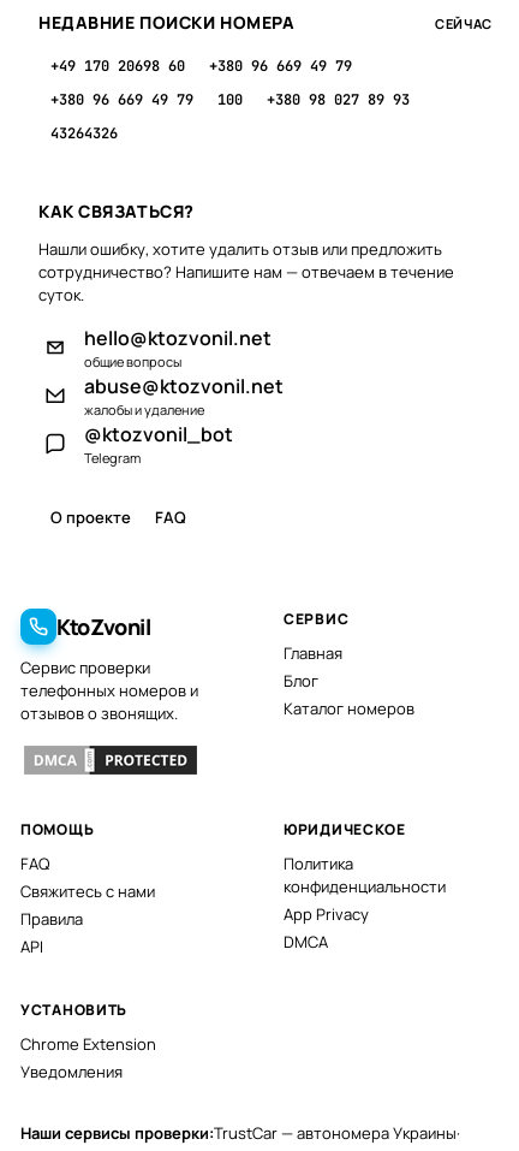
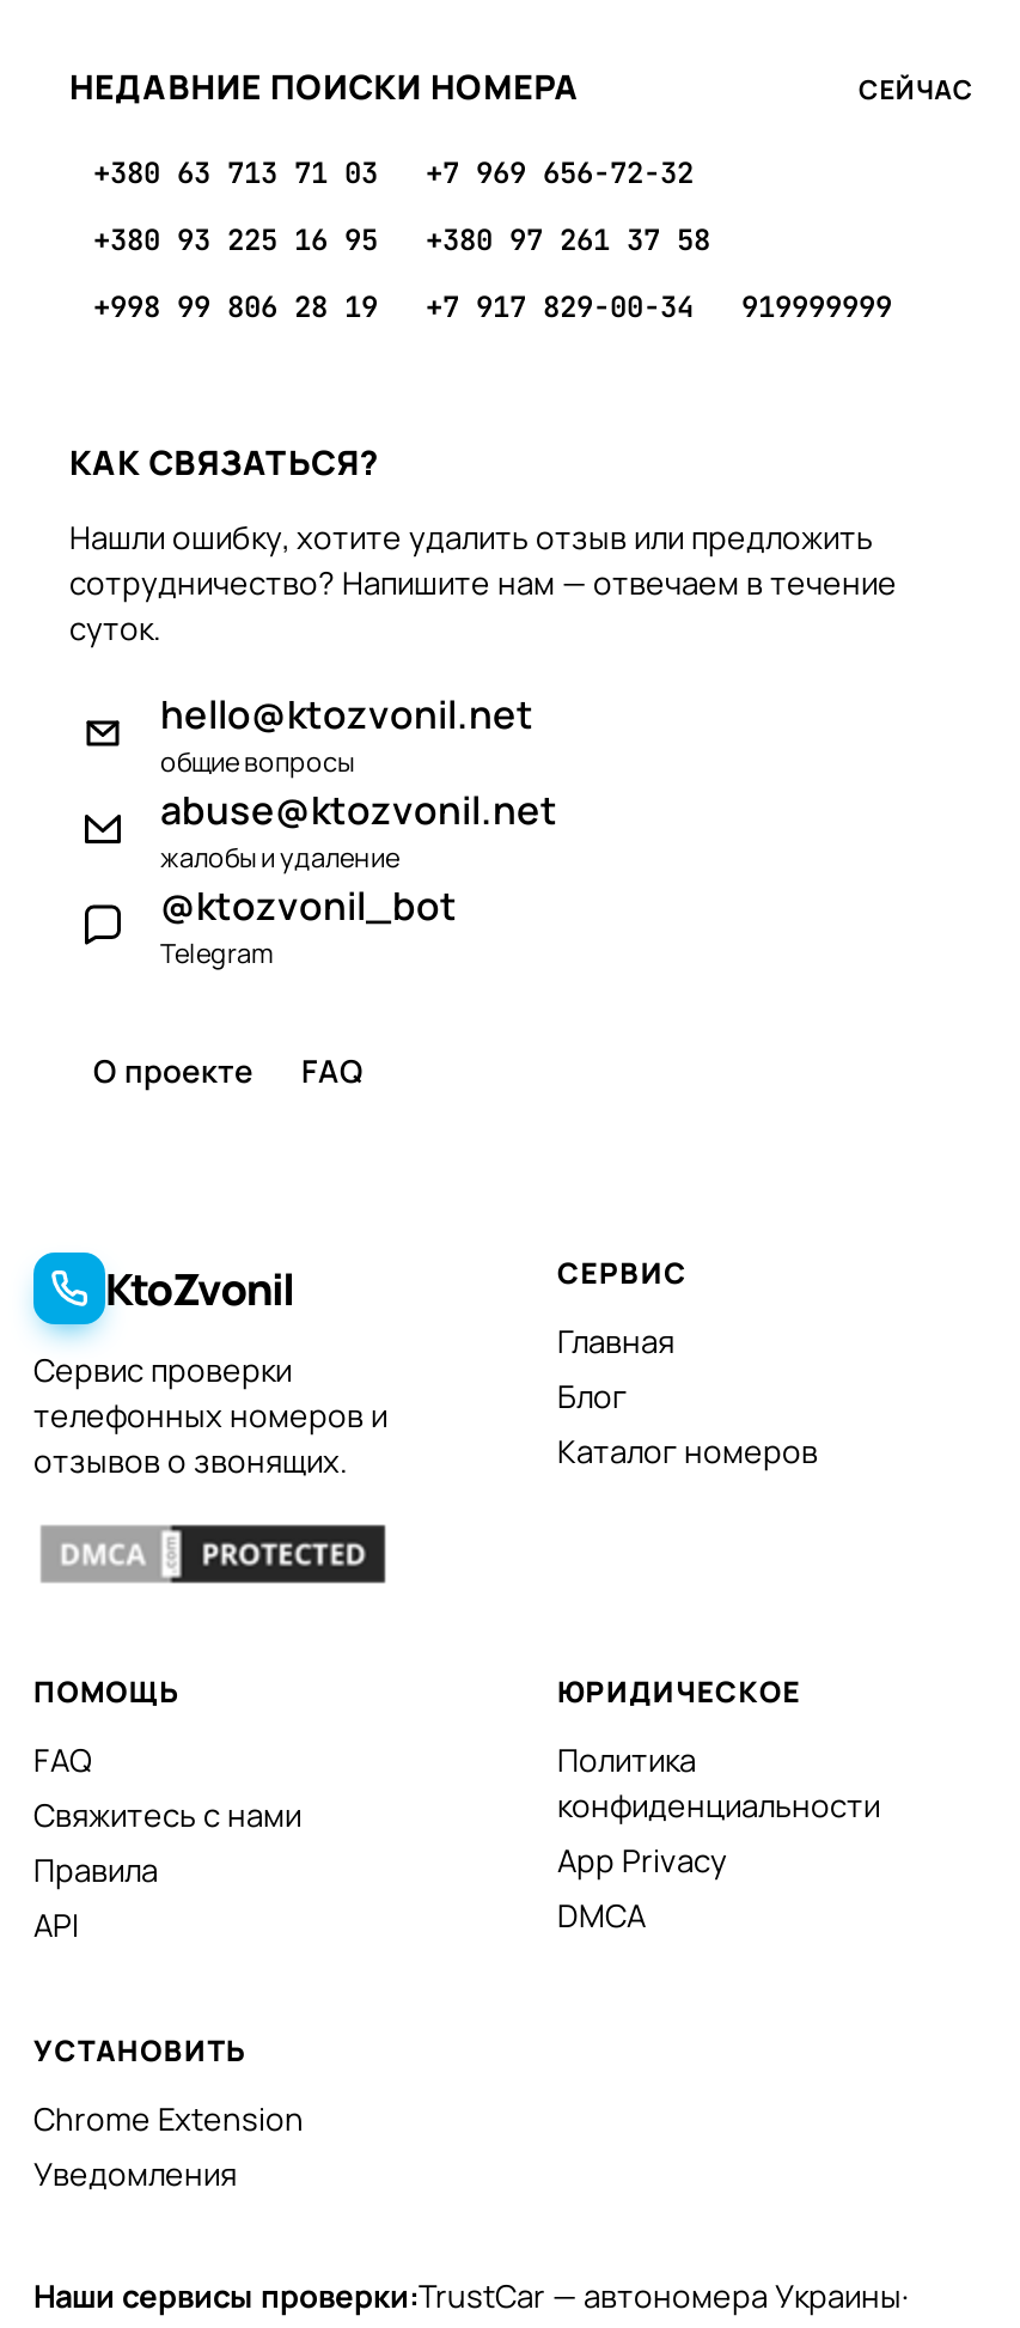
- +49 170 20698 60
- +380 96 669 49 79
+ +380 63 713 71 03
+ +7 969 656-72-32

- +380 96 669 49 79
- 100
- +380 98 027 89 93
+ +380 93 225 16 95
+ +380 97 261 37 58

- 43264326
+ +998 99 806 28 19
+ +7 917 829-00-34
+ 919999999
